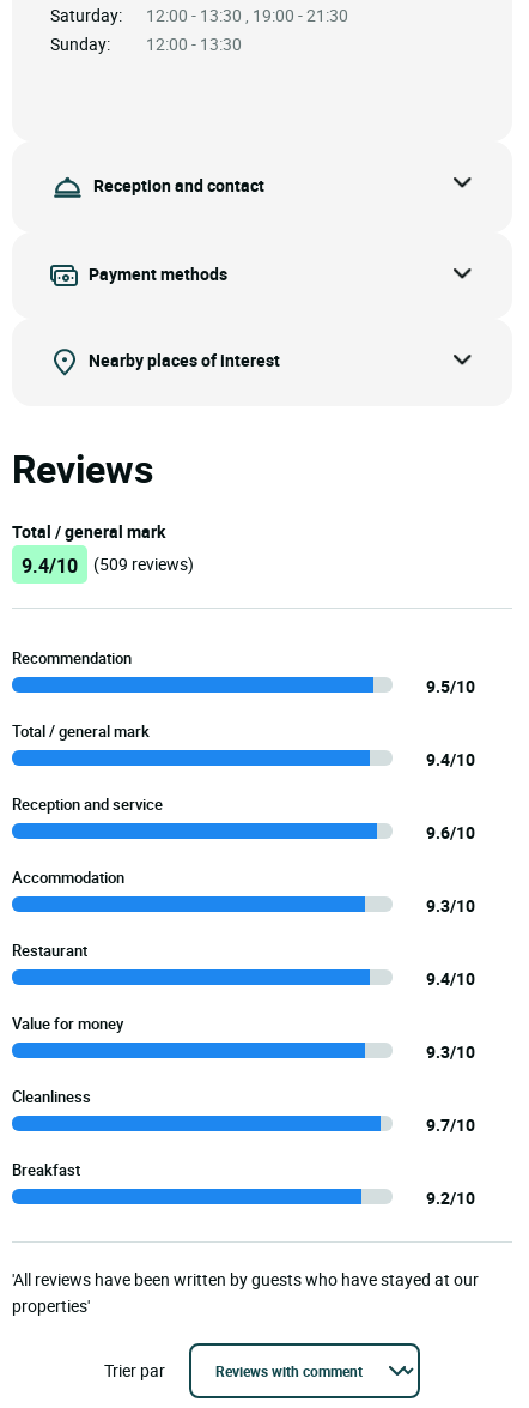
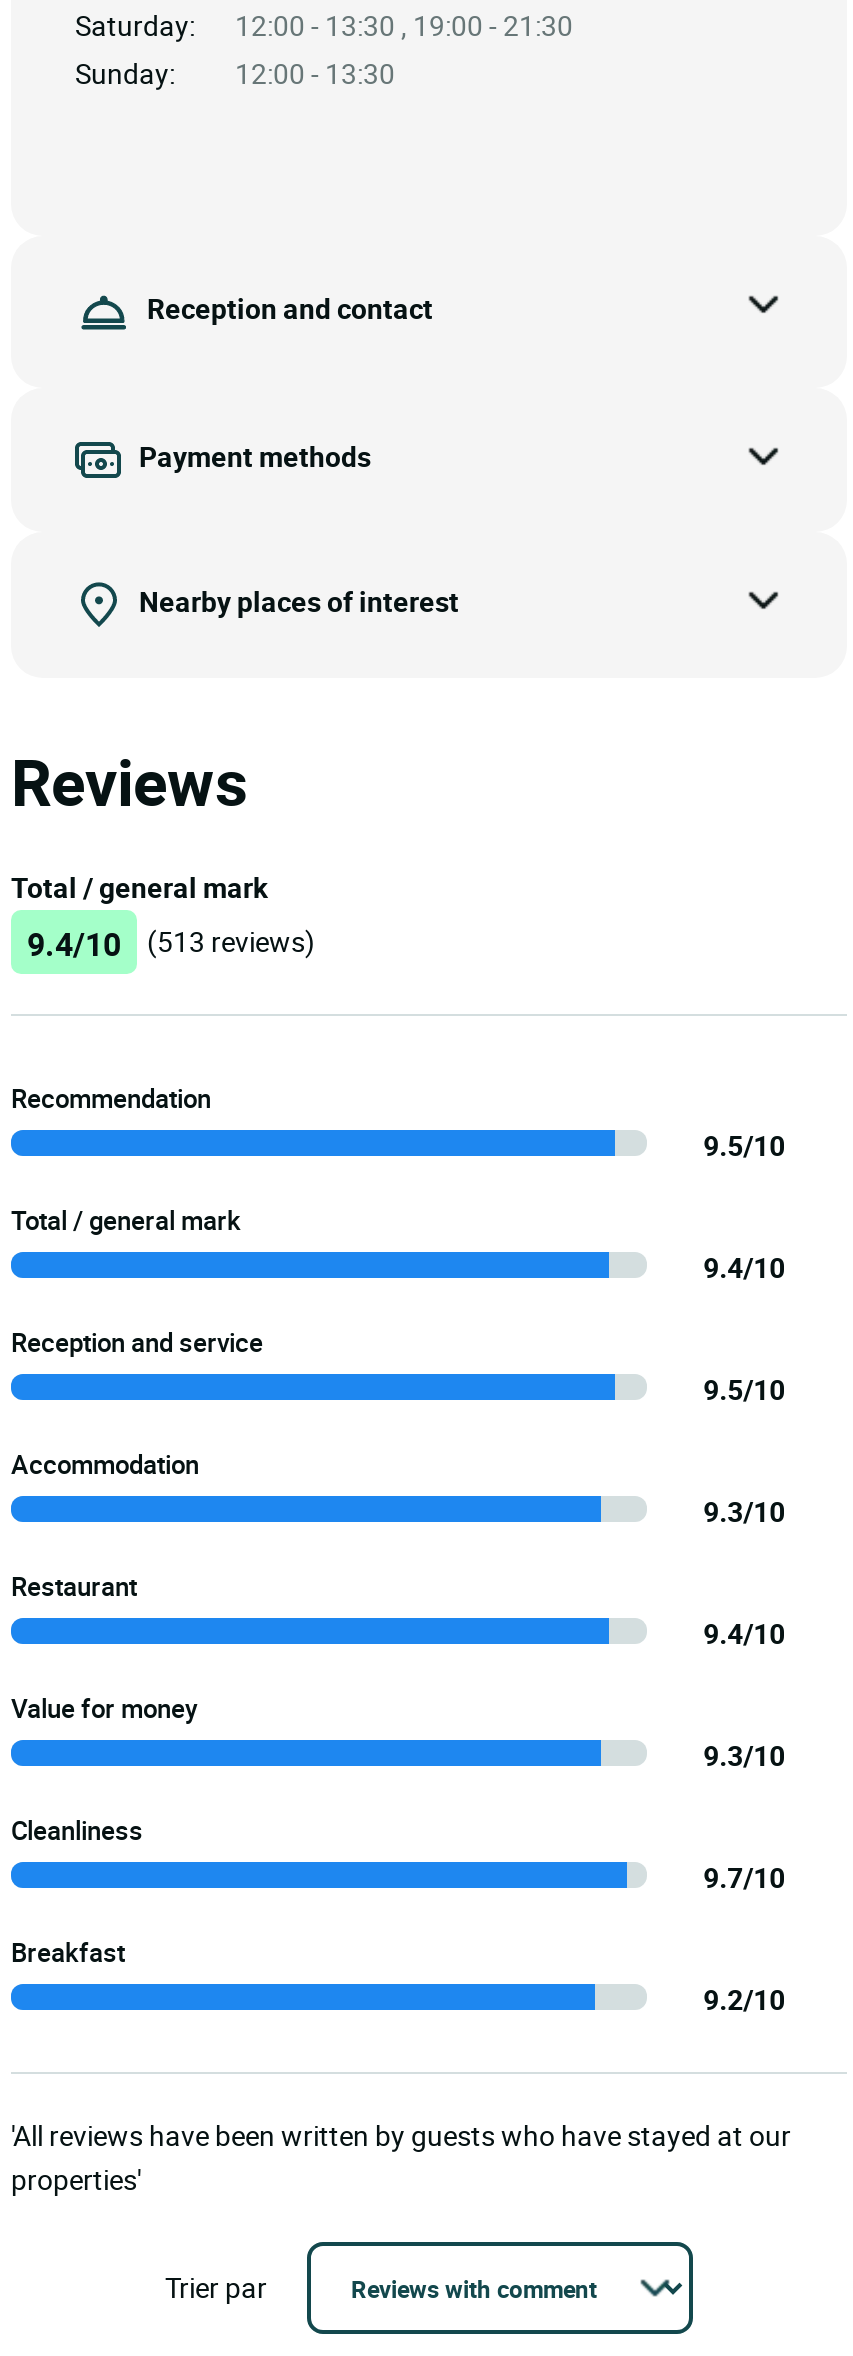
- 9.4/10 (509 reviews)
+ 9.4/10 (513 reviews)

- 9.6/10
+ 9.5/10
